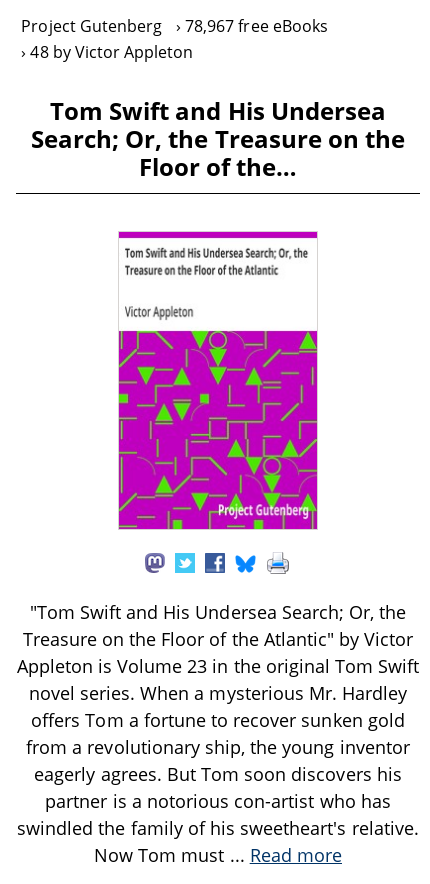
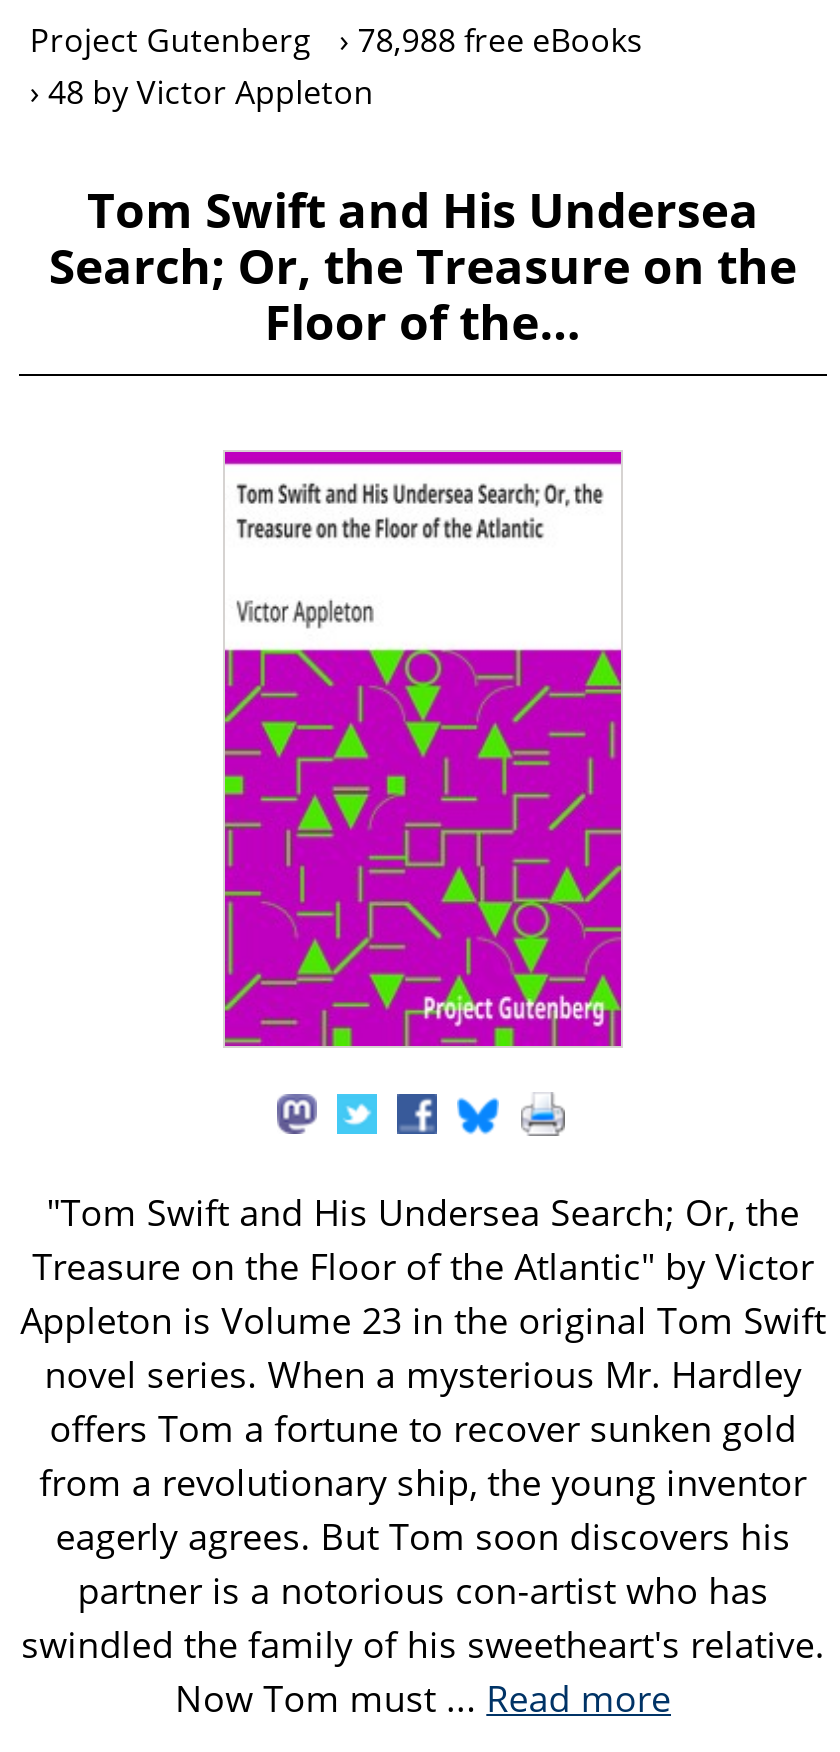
- Project Gutenberg 78,967 free eBooks
+ Project Gutenberg 78,988 free eBooks
